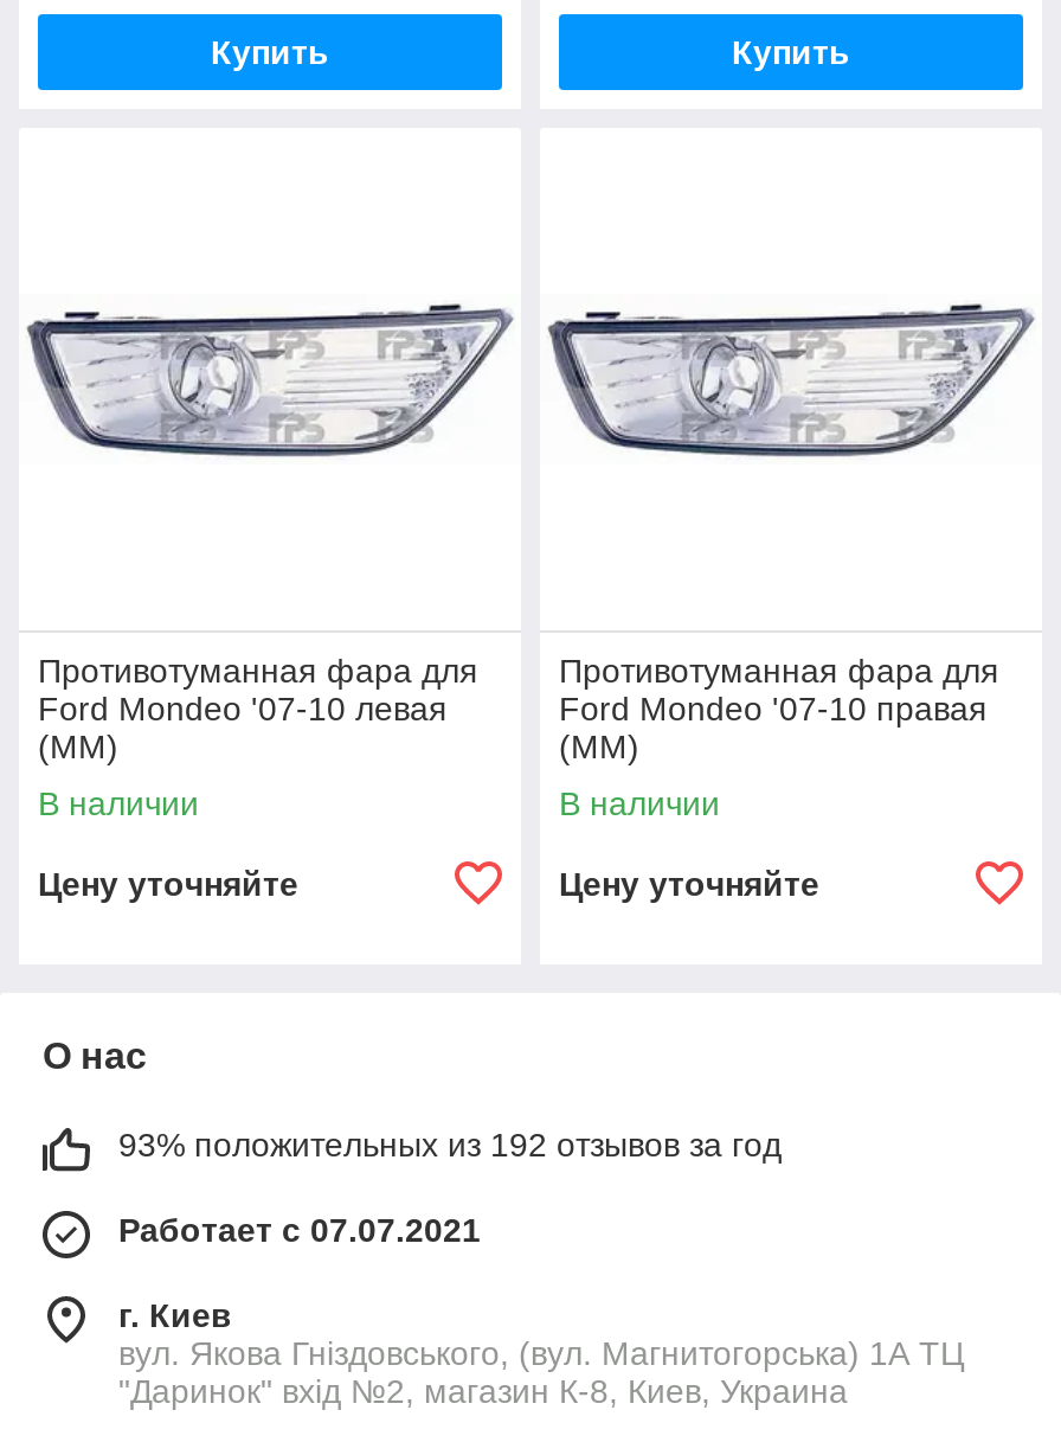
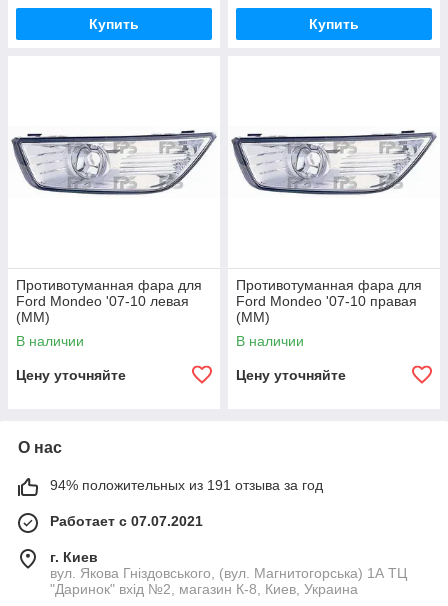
- 93% положительных из 192 отзывов за год
+ 94% положительных из 191 отзыва за год
